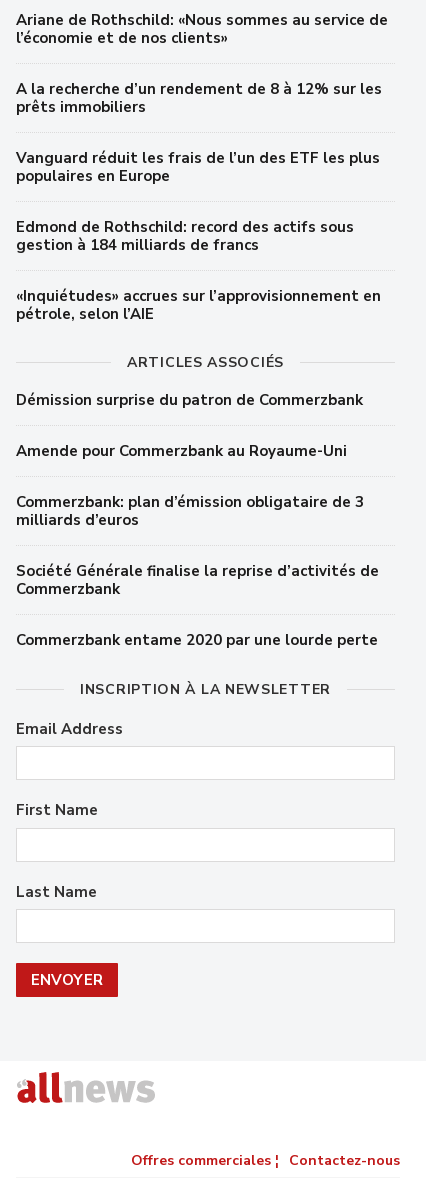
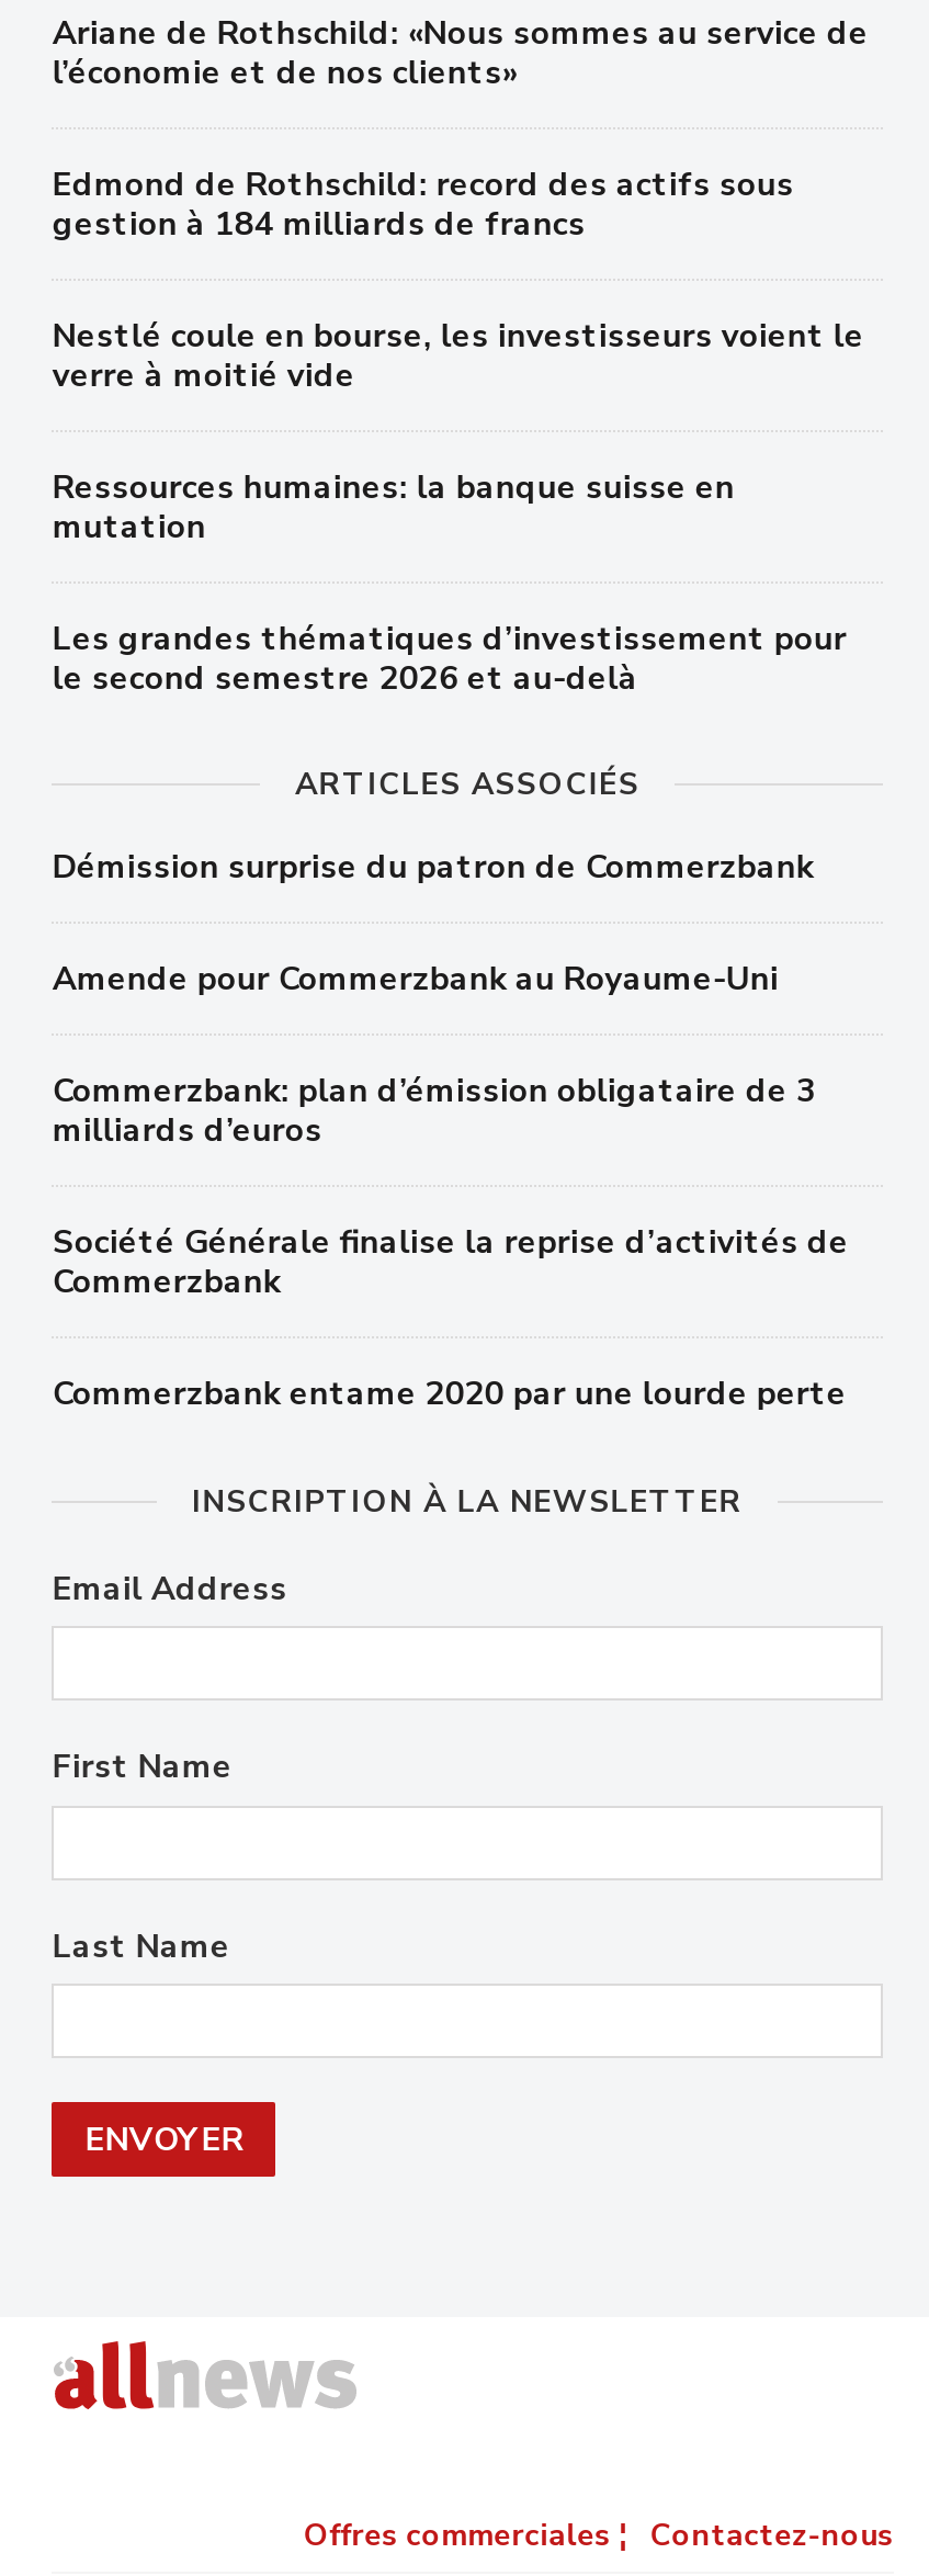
- A la recherche d’un rendement de 8 à 12% sur les
- prêts immobiliers
- Vanguard réduit les frais de l’un des ETF les plus
- populaires en Europe

moved up: Edmond de Rothschild: record des actifs sous | gestion à 184 milliards de francs

- «Inquiétudes» accrues sur l’approvisionnement en
- pétrole, selon l’AIE
+ Nestlé coule en bourse, les investisseurs voient le
+ verre à moitié vide
+ Ressources humaines: la banque suisse en
+ mutation
+ Les grandes thématiques d’investissement pour
+ le second semestre 2026 et au-delà
